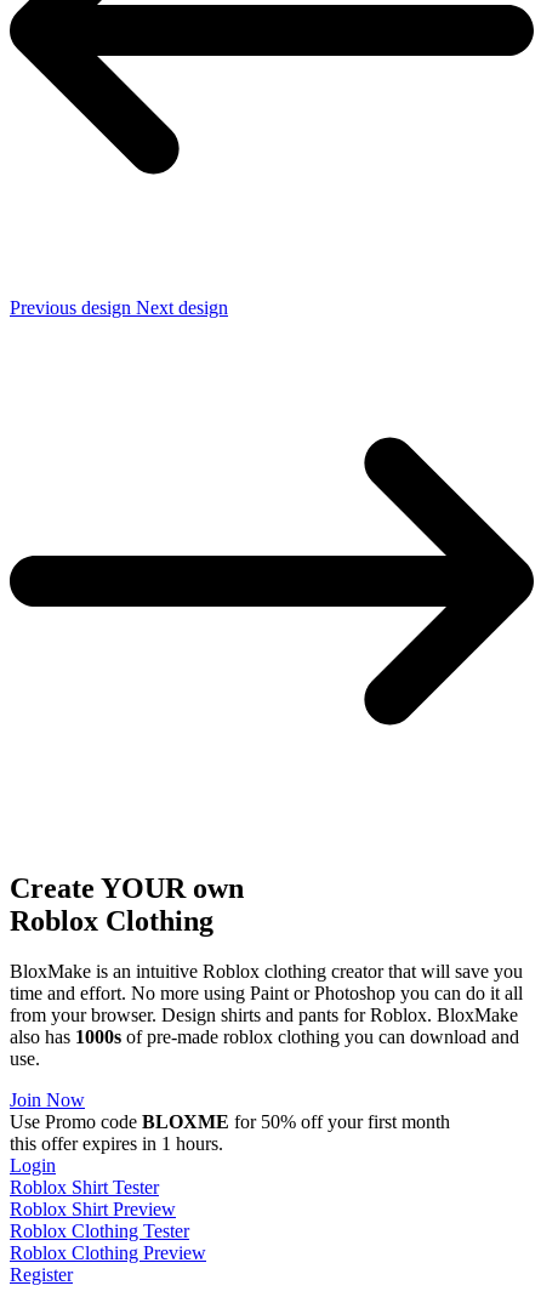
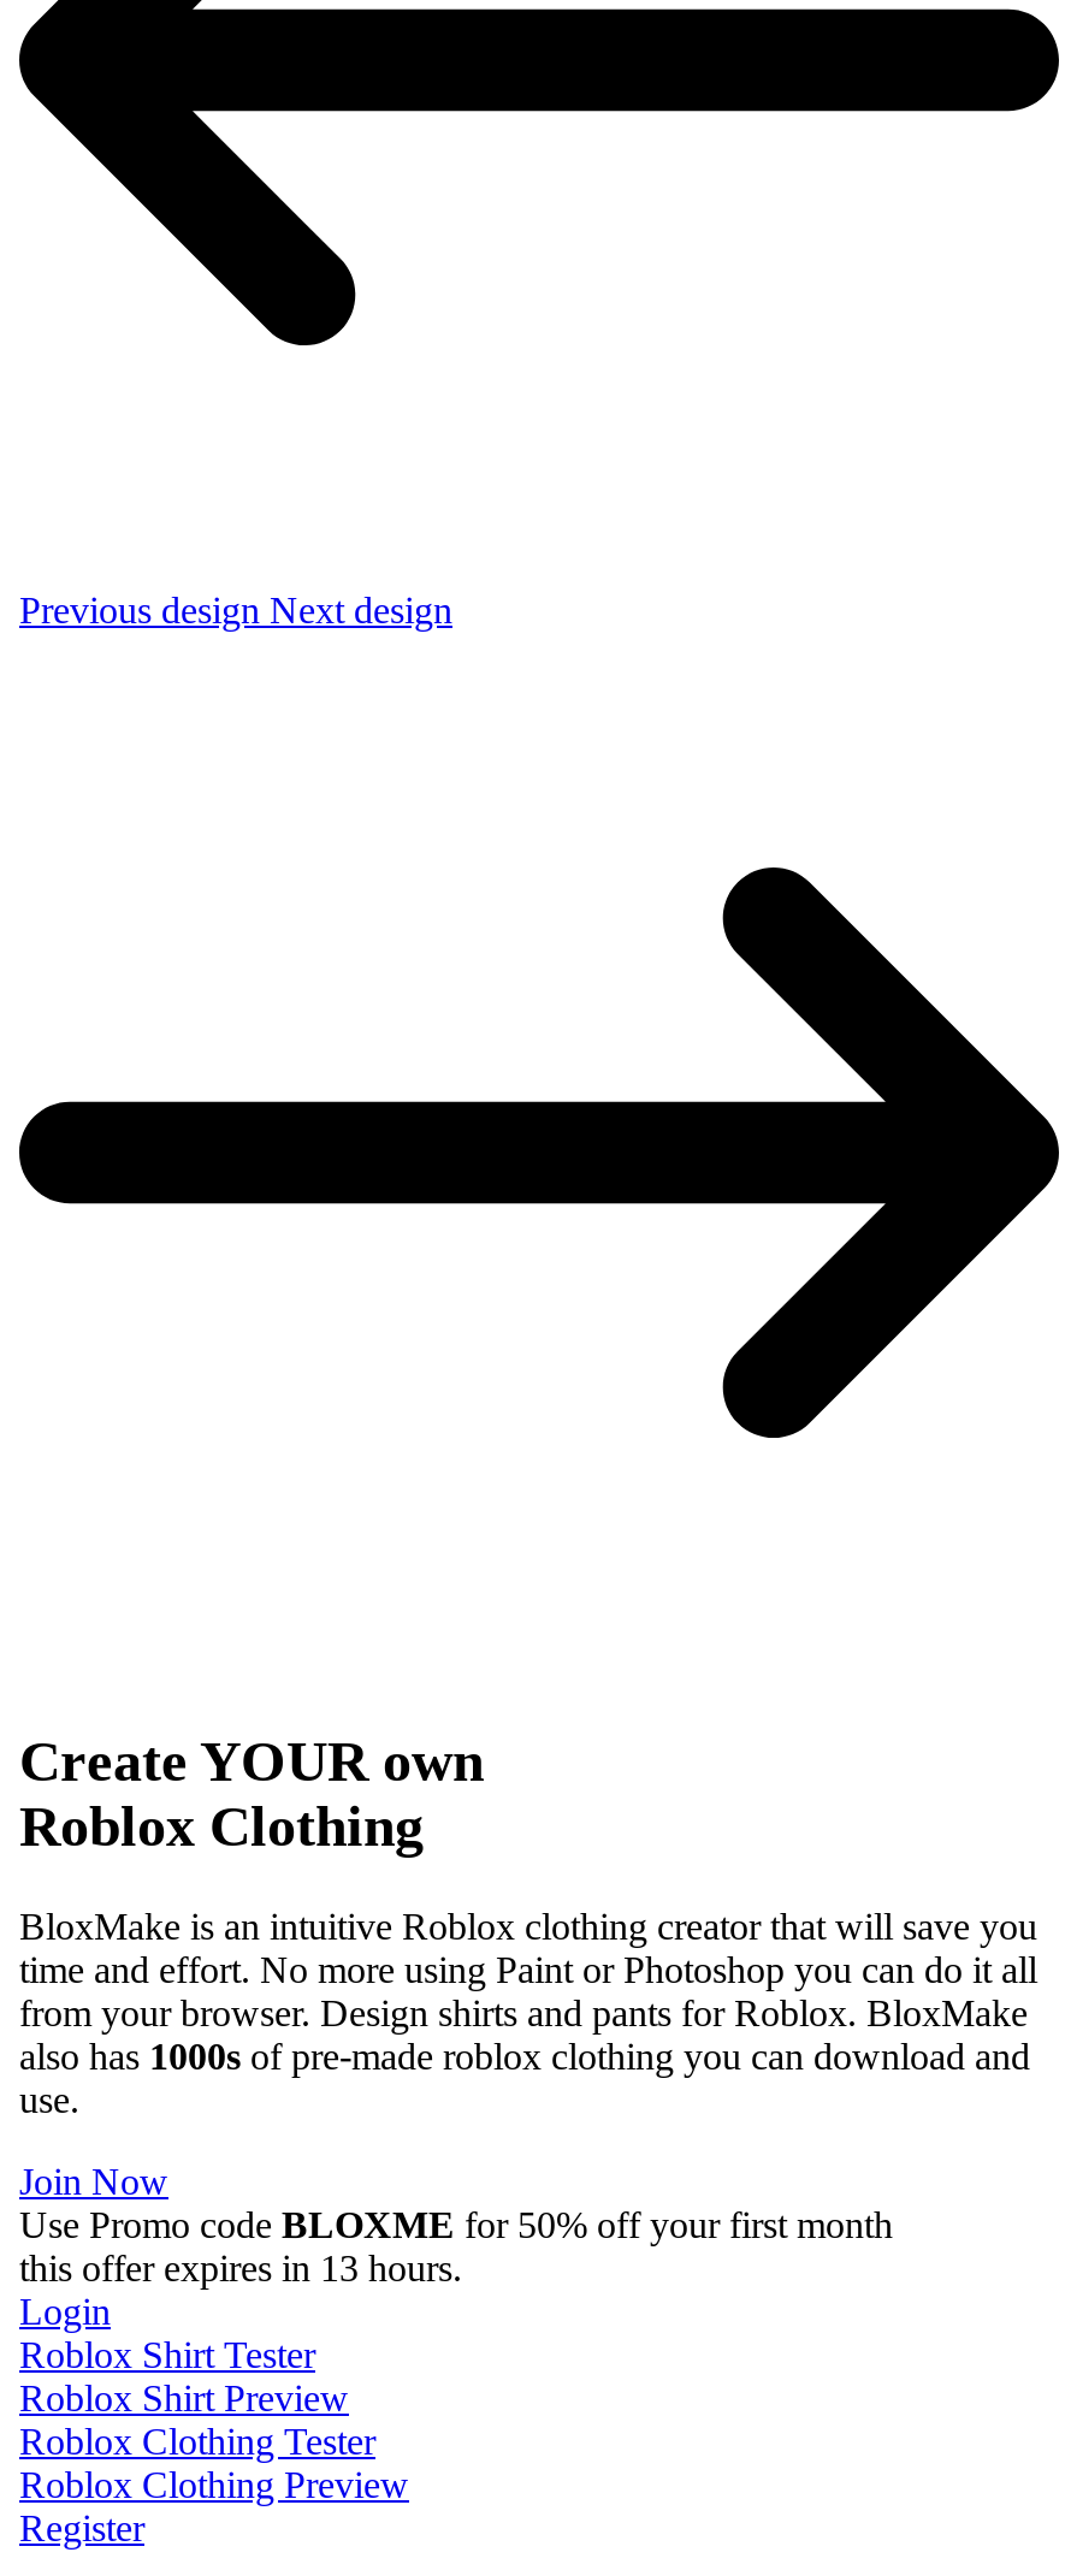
- this offer expires in 1 hours.
+ this offer expires in 13 hours.
